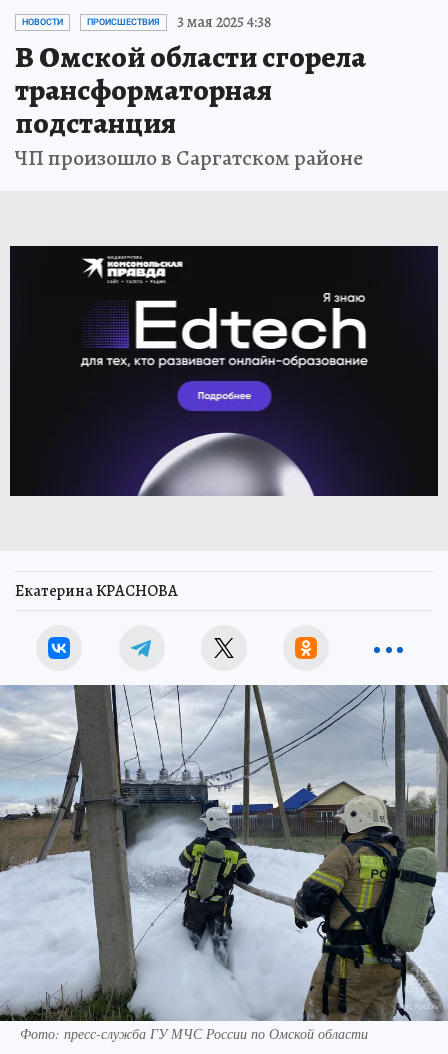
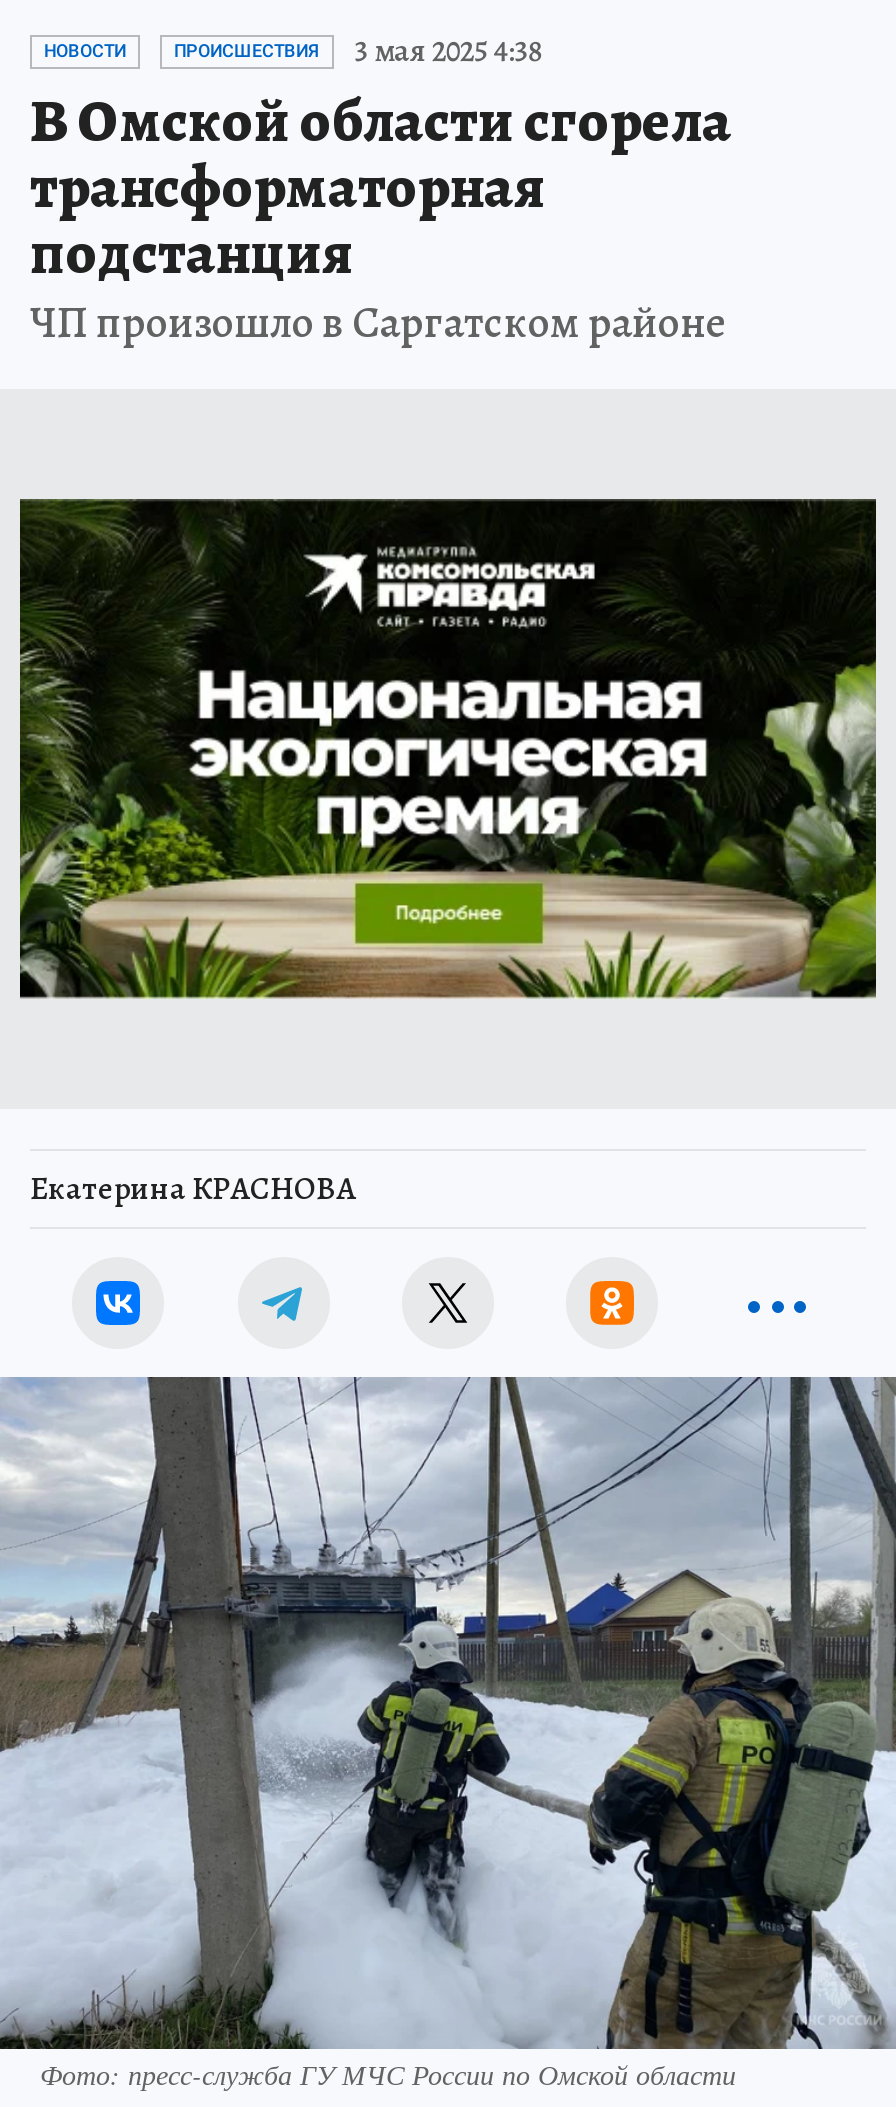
- [image]
+ [image]
